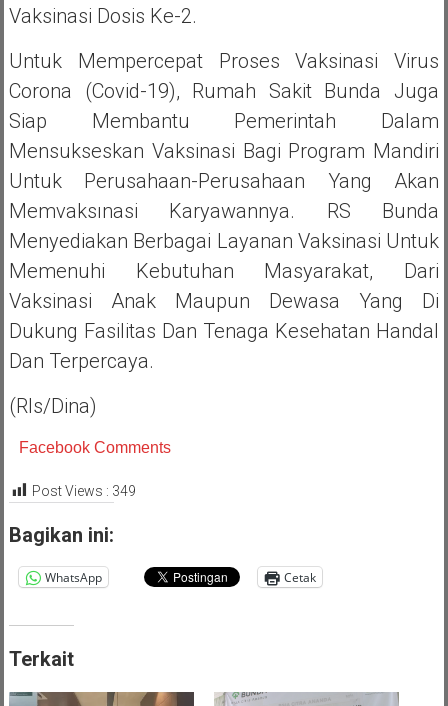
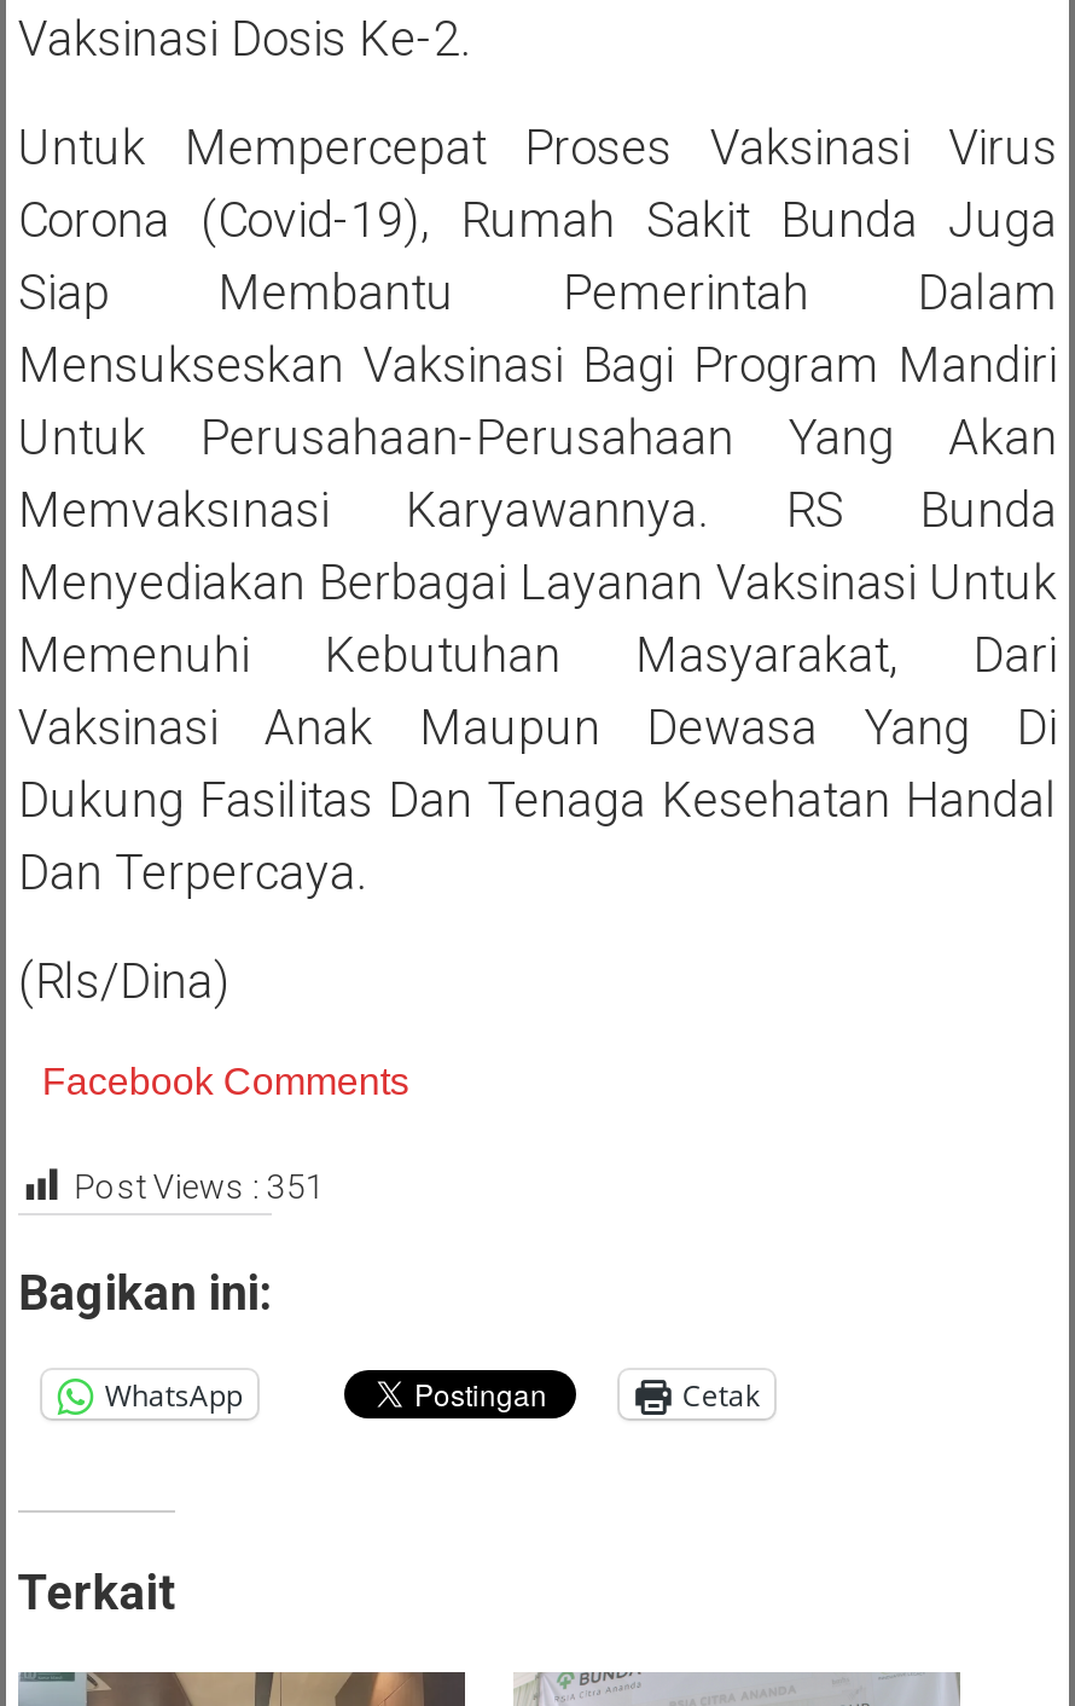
- Post Views : 349
+ Post Views : 351
